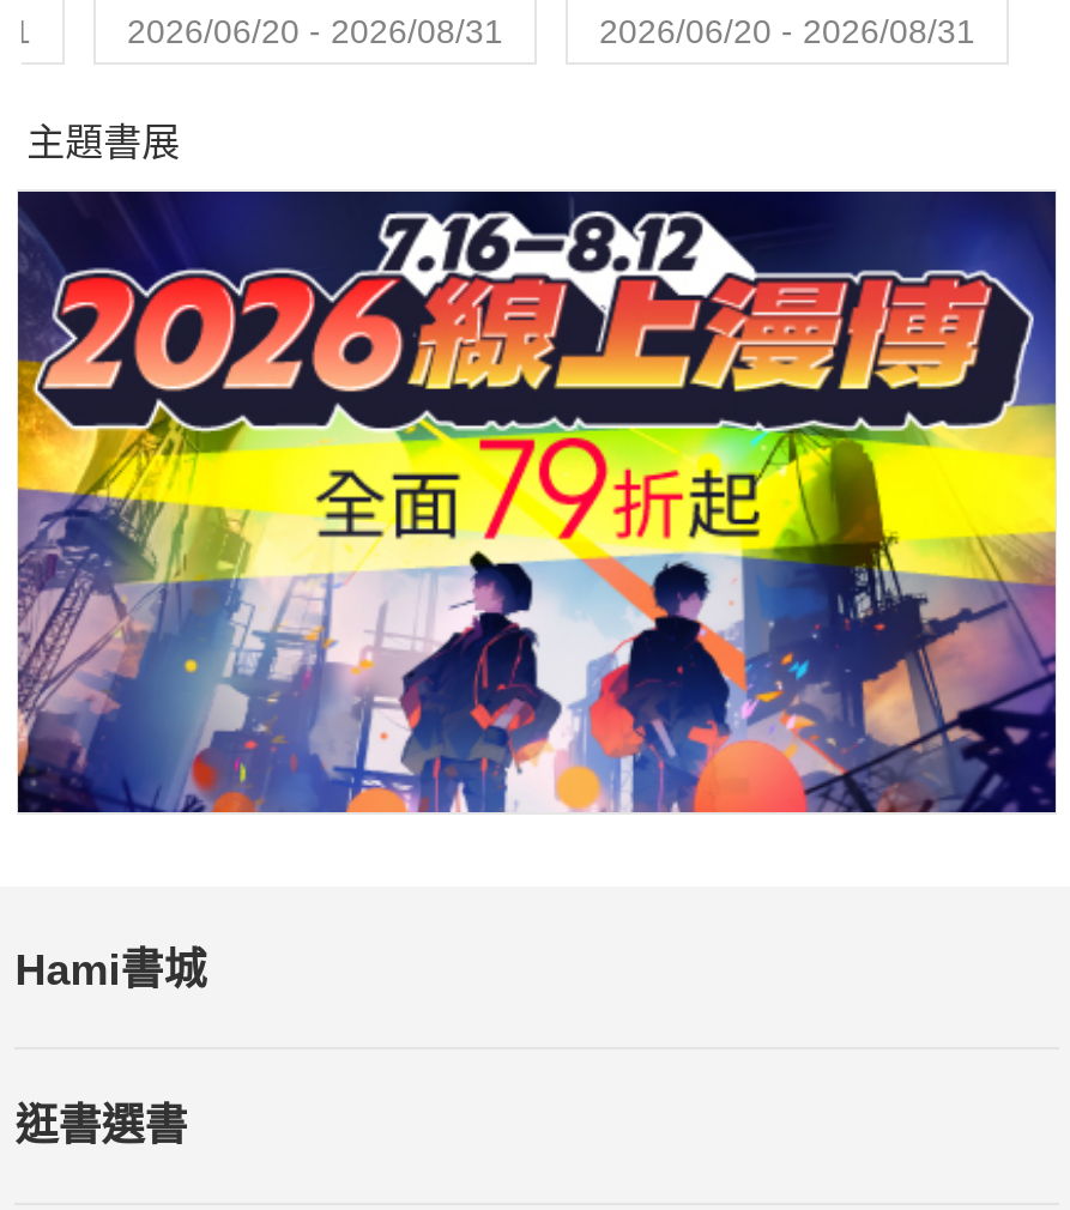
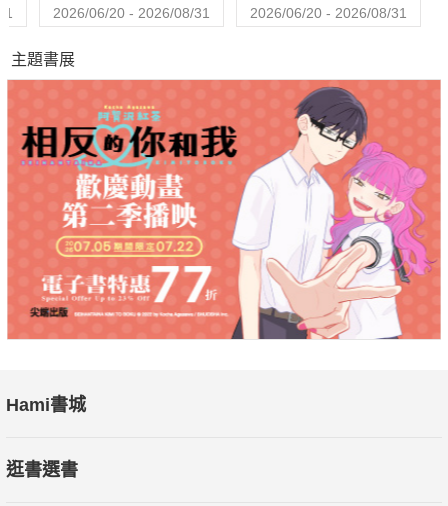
- [image]
+ [image]
